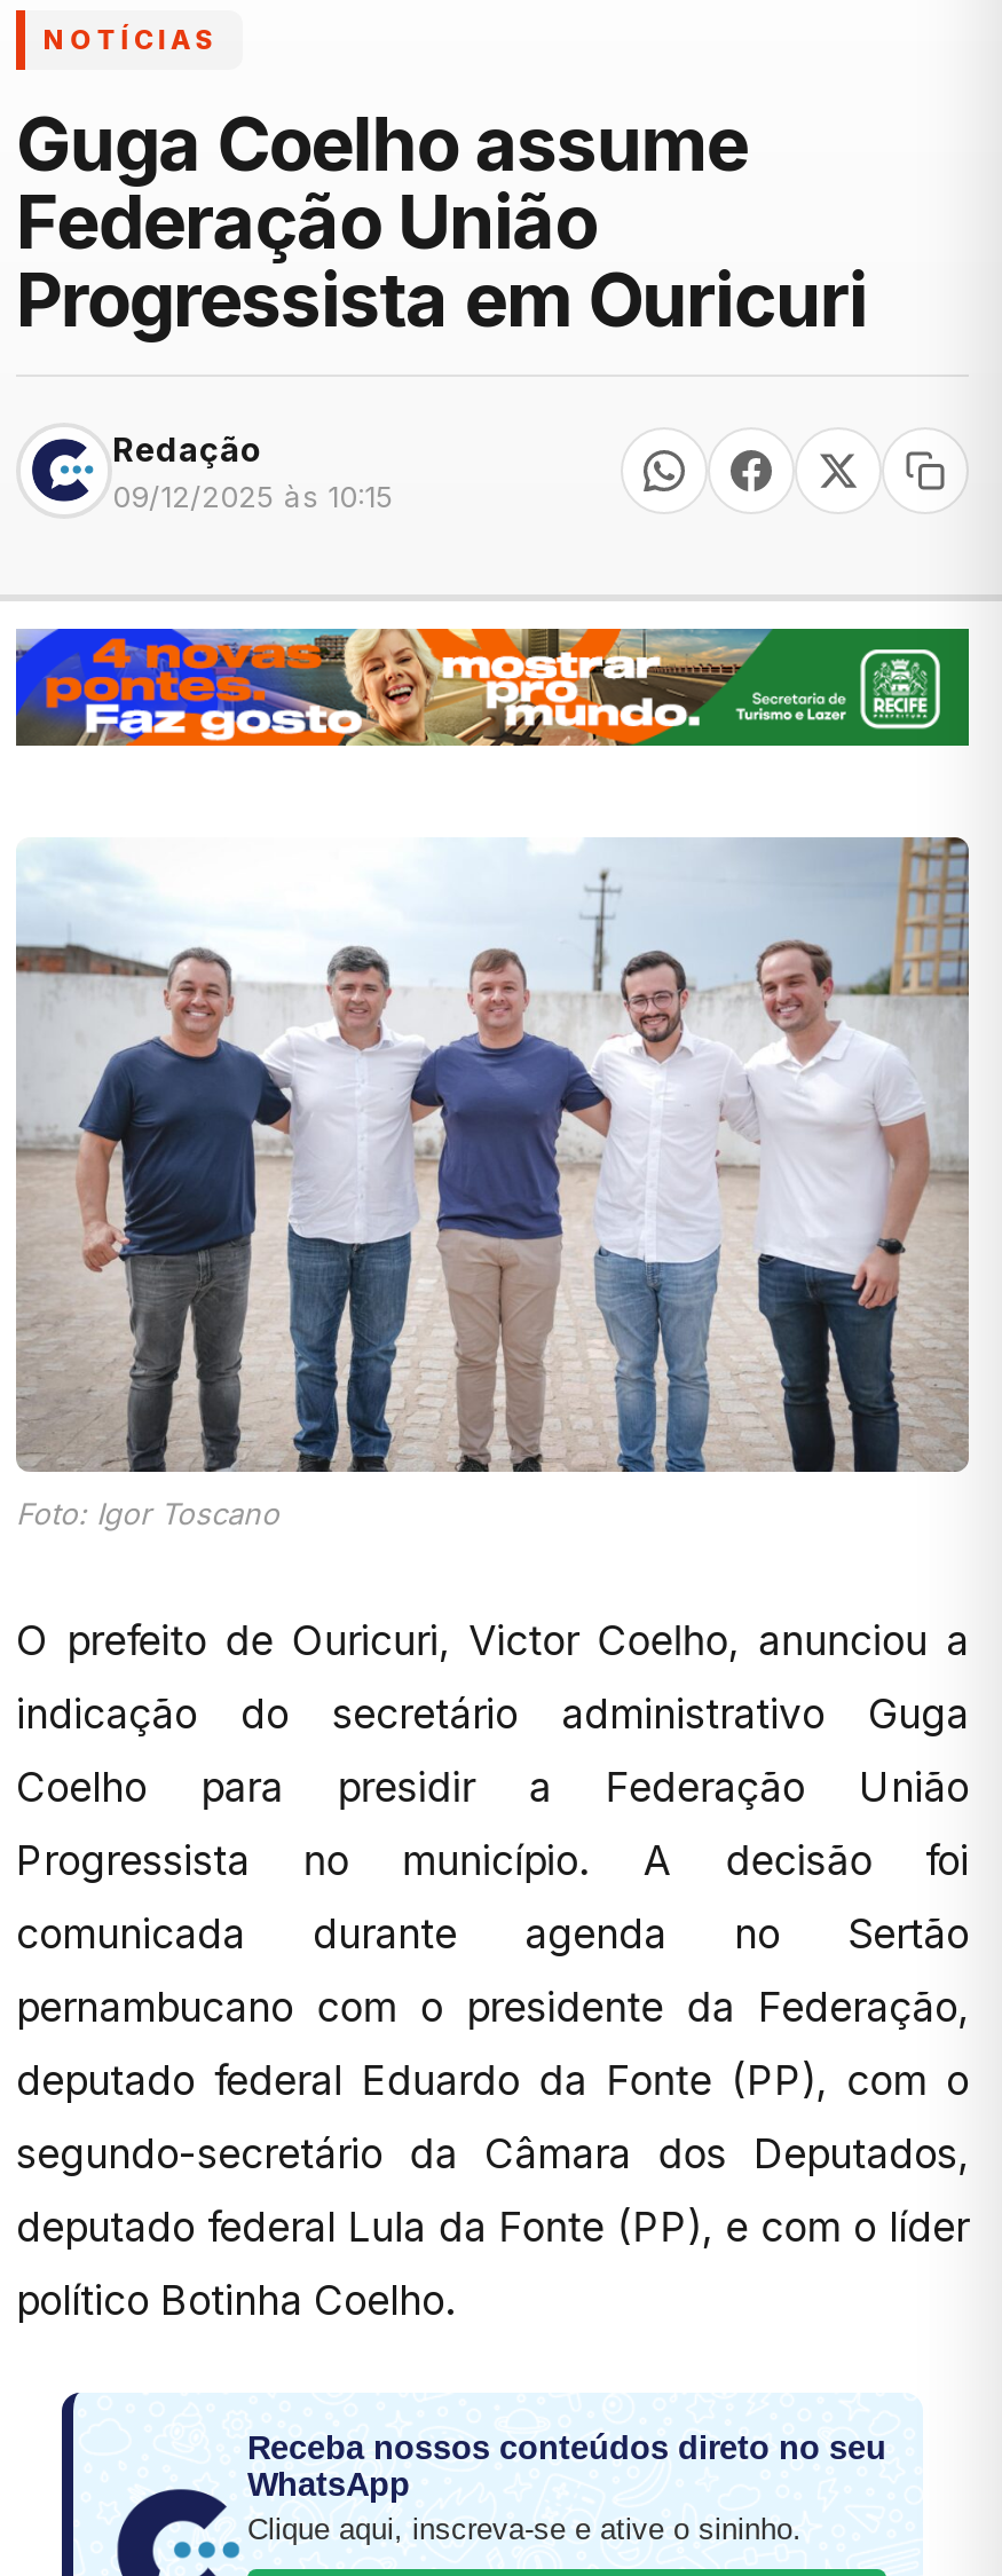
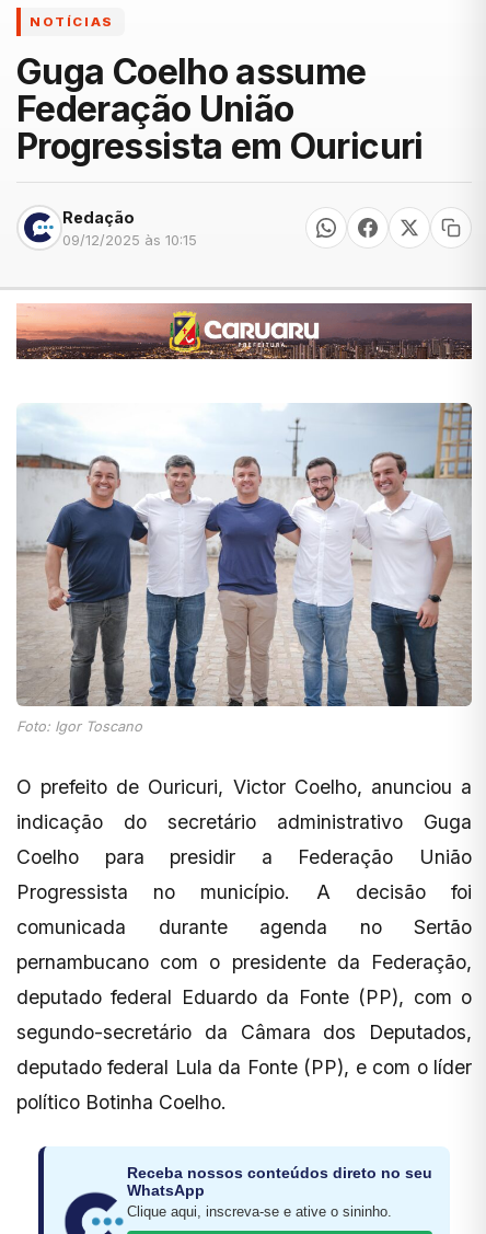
- [image]
+ [image]
